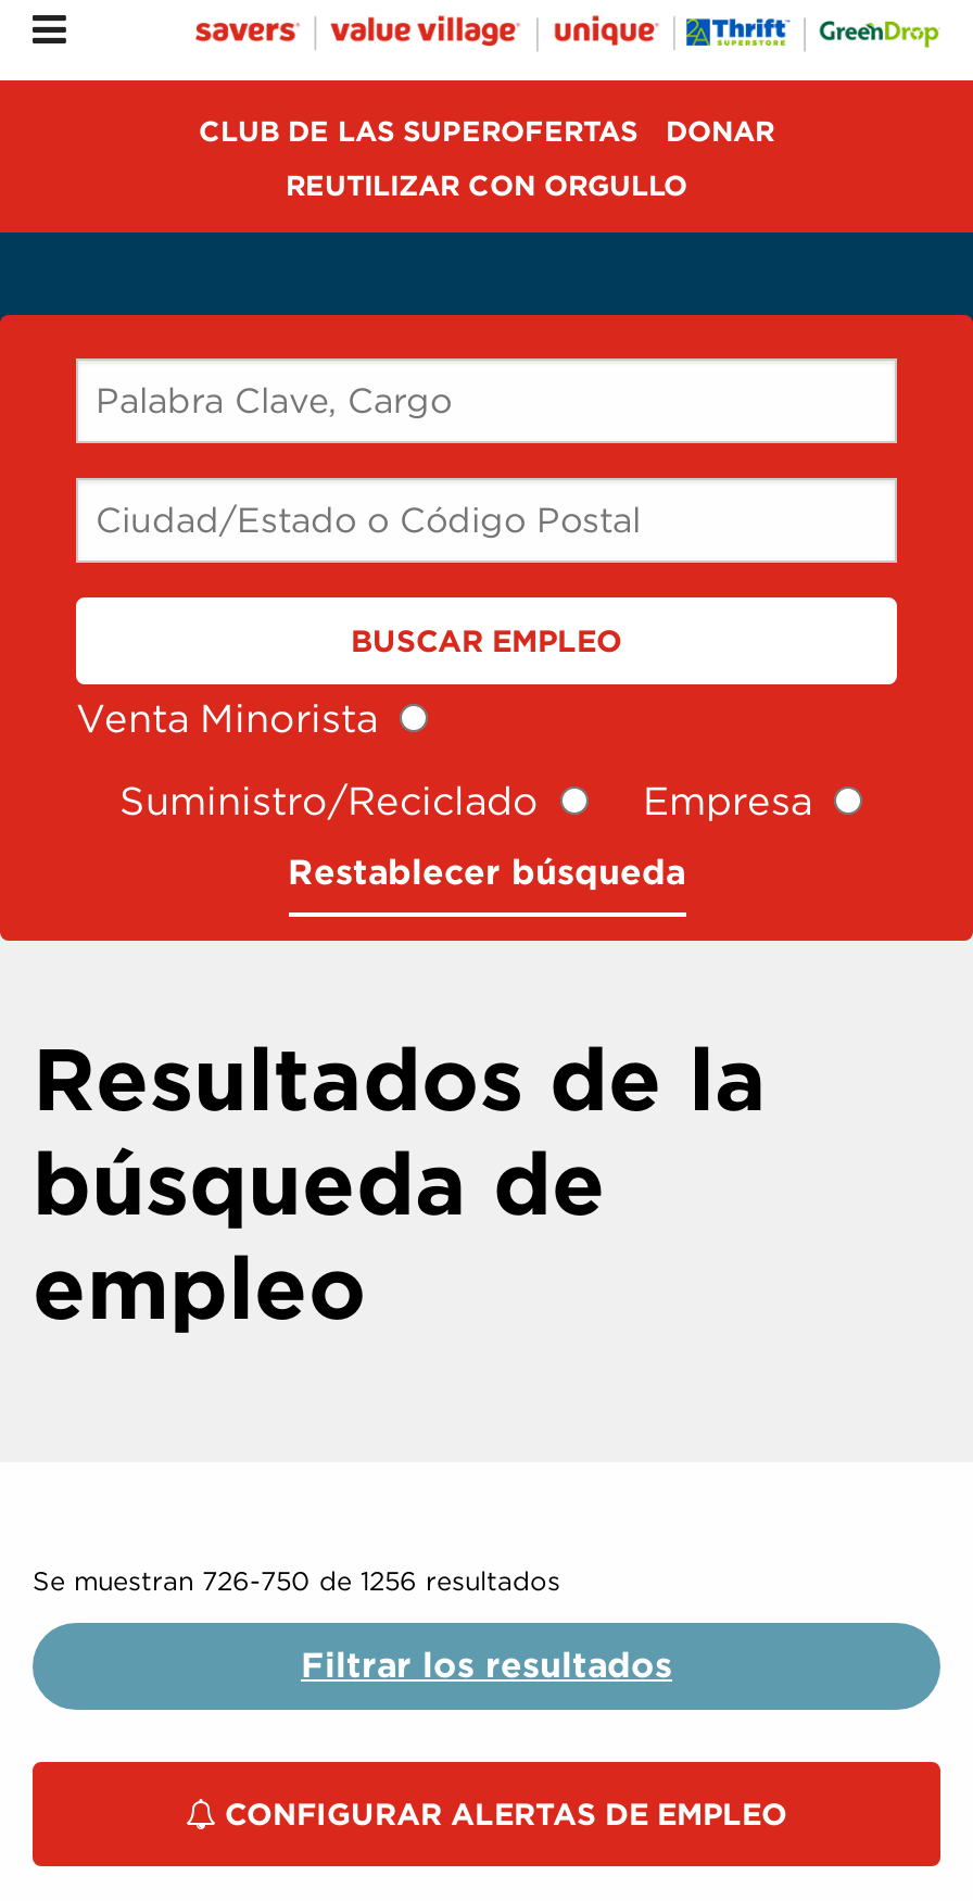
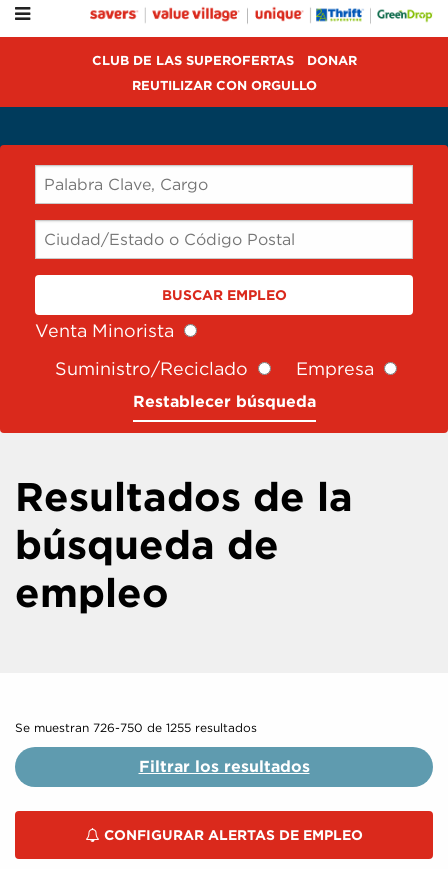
- Se muestran 726-750 de 1256 resultados
+ Se muestran 726-750 de 1255 resultados
